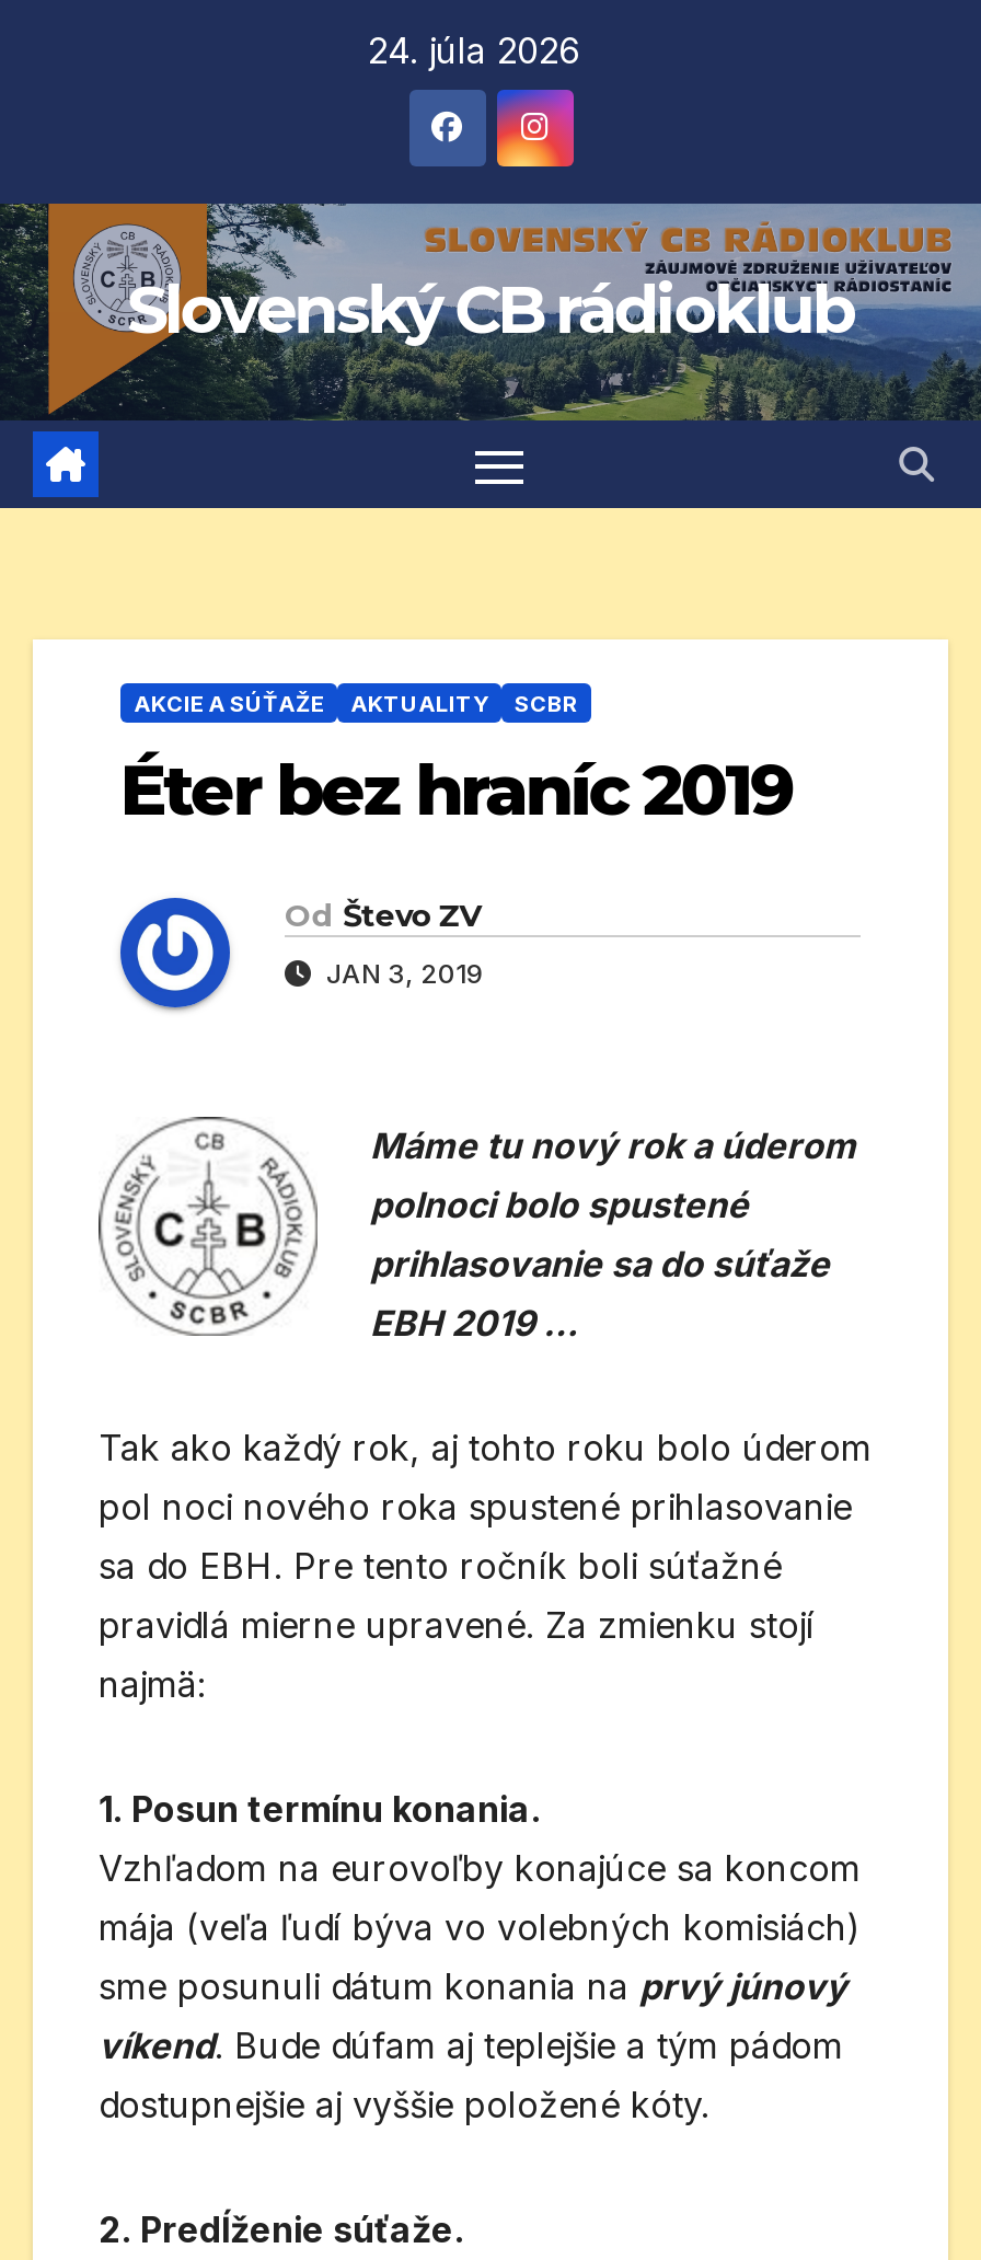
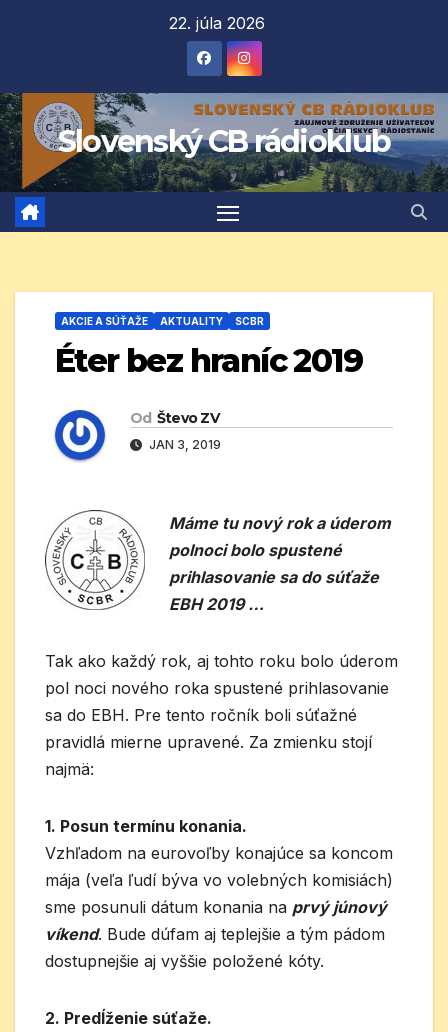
- 24. júla 2026
+ 22. júla 2026
